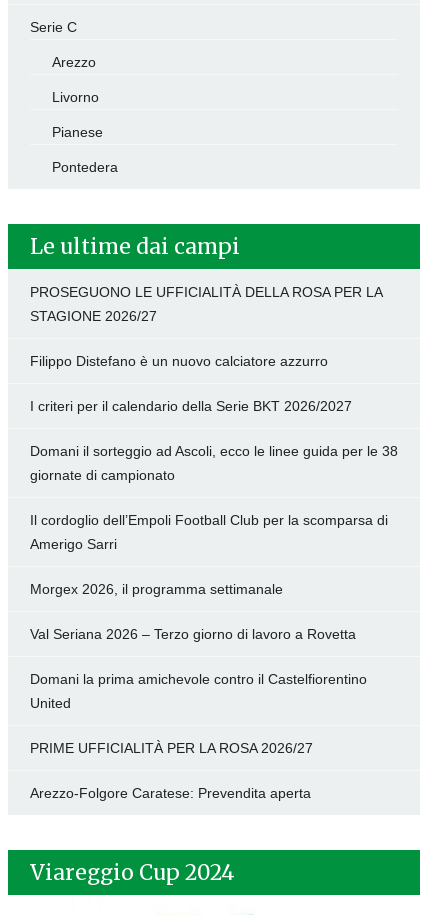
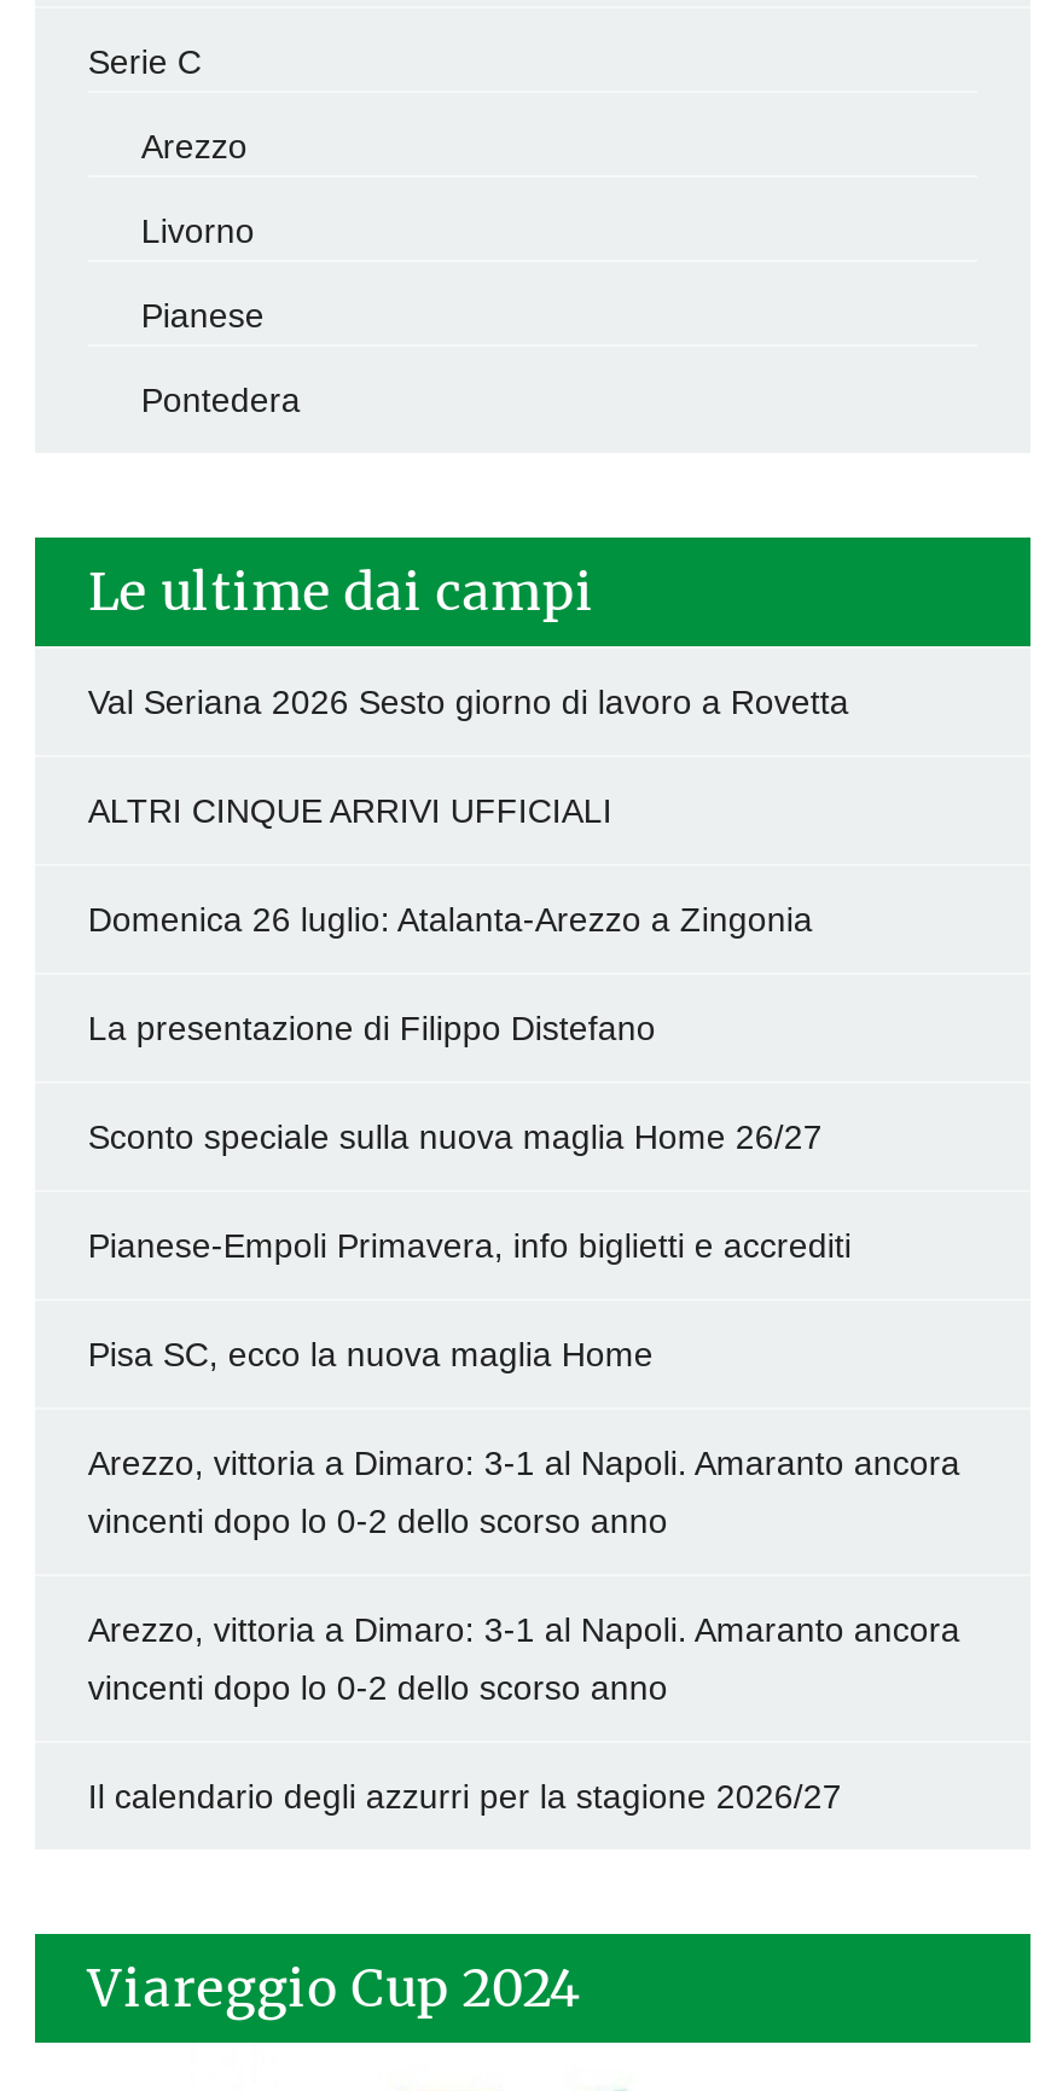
- PROSEGUONO LE UFFICIALITÀ DELLA ROSA PER LA
- STAGIONE 2026/27
- Filippo Distefano è un nuovo calciatore azzurro
- I criteri per il calendario della Serie BKT 2026/2027
- Domani il sorteggio ad Ascoli, ecco le linee guida per le 38
- giornate di campionato
- Il cordoglio dell’Empoli Football Club per la scomparsa di
- Amerigo Sarri
- Morgex 2026, il programma settimanale
- Val Seriana 2026 – Terzo giorno di lavoro a Rovetta
- Domani la prima amichevole contro il Castelfiorentino
- United
- PRIME UFFICIALITÀ PER LA ROSA 2026/27
- Arezzo-Folgore Caratese: Prevendita aperta
+ Val Seriana 2026 Sesto giorno di lavoro a Rovetta
+ ALTRI CINQUE ARRIVI UFFICIALI
+ Domenica 26 luglio: Atalanta-Arezzo a Zingonia
+ La presentazione di Filippo Distefano
+ Sconto speciale sulla nuova maglia Home 26/27
+ Pianese-Empoli Primavera, info biglietti e accrediti
+ Pisa SC, ecco la nuova maglia Home
+ Arezzo, vittoria a Dimaro: 3-1 al Napoli. Amaranto ancora
+ vincenti dopo lo 0-2 dello scorso anno
+ Arezzo, vittoria a Dimaro: 3-1 al Napoli. Amaranto ancora
+ vincenti dopo lo 0-2 dello scorso anno
+ Il calendario degli azzurri per la stagione 2026/27
